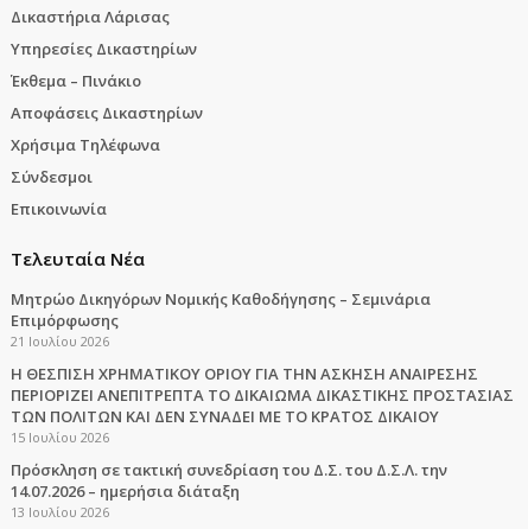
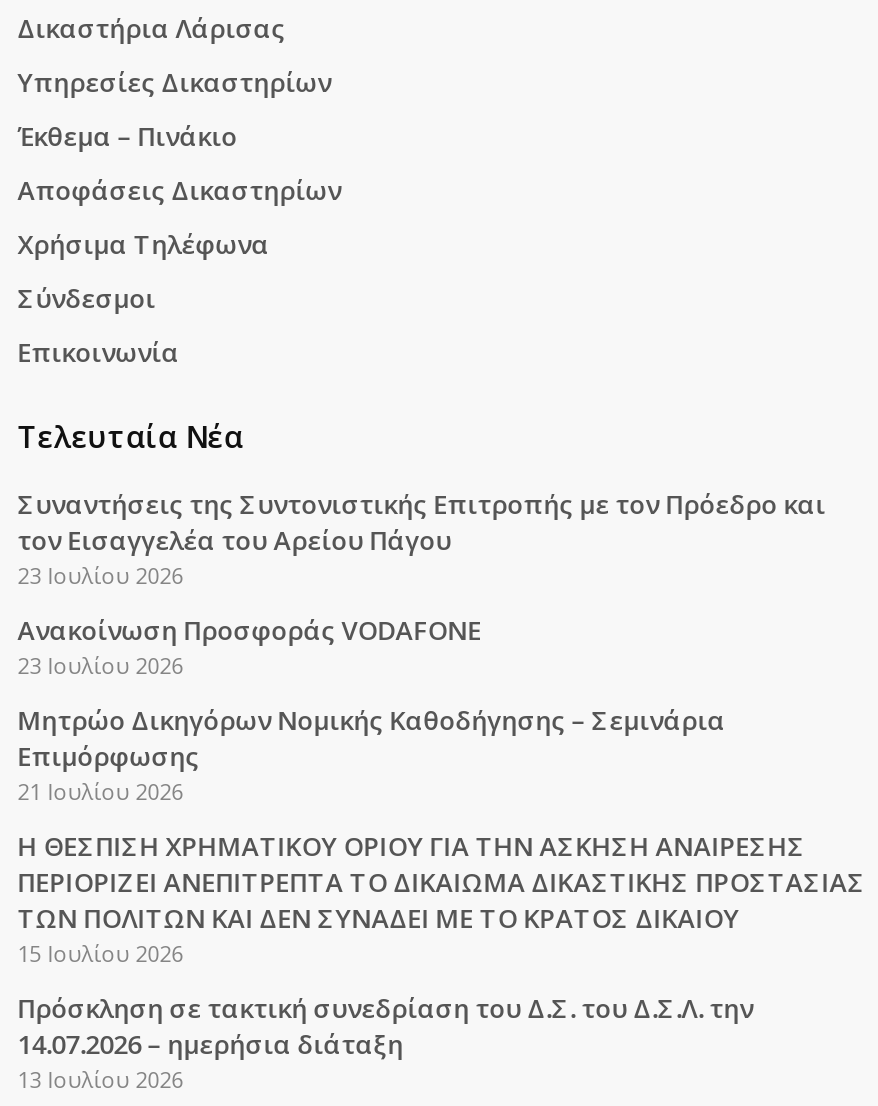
+ Συναντήσεις της Συντονιστικής Επιτροπής με τον Πρόεδρο και
+ τον Εισαγγελέα του Αρείου Πάγου
+ 23 Ιουλίου 2026
+ Ανακοίνωση Προσφοράς VODAFONE
+ 23 Ιουλίου 2026
